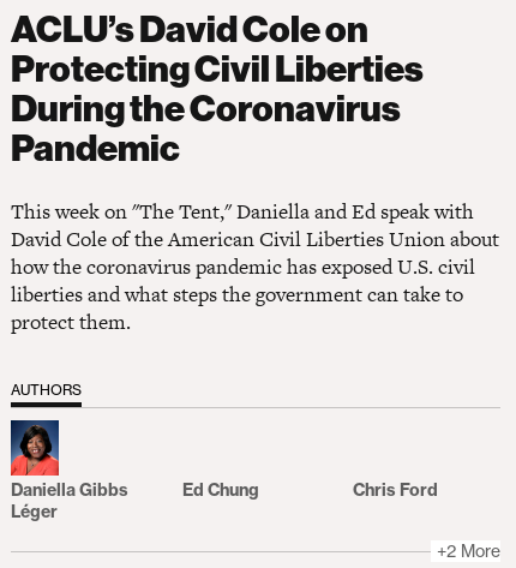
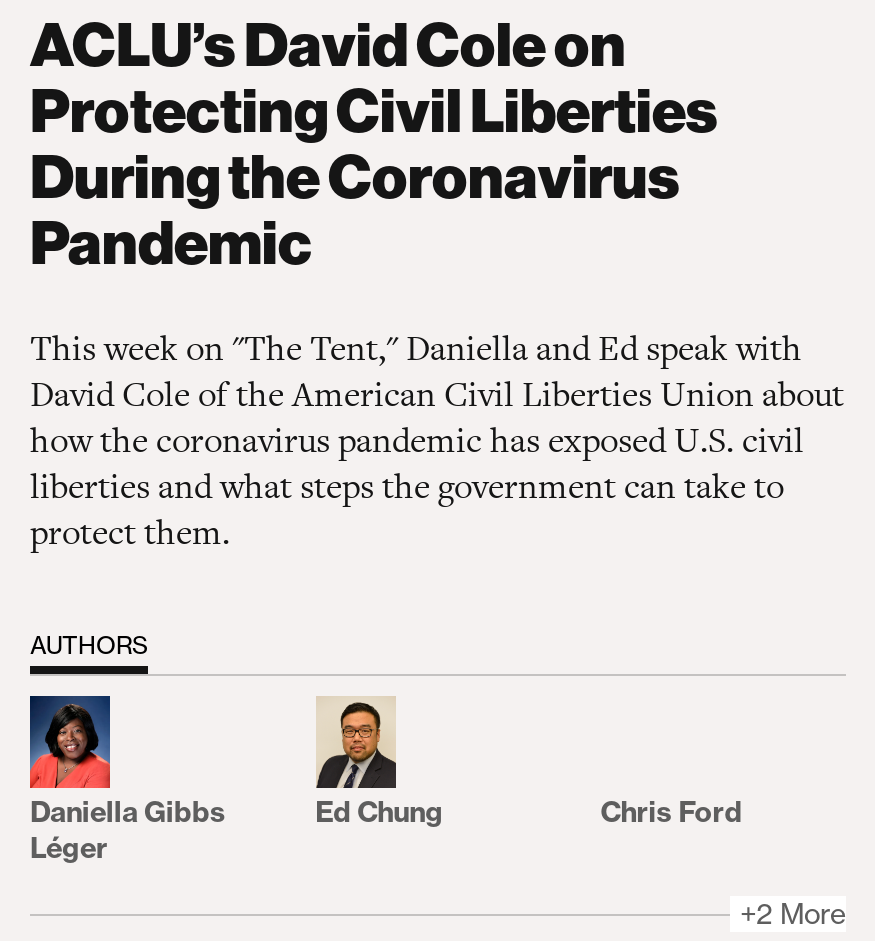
+ [image]
